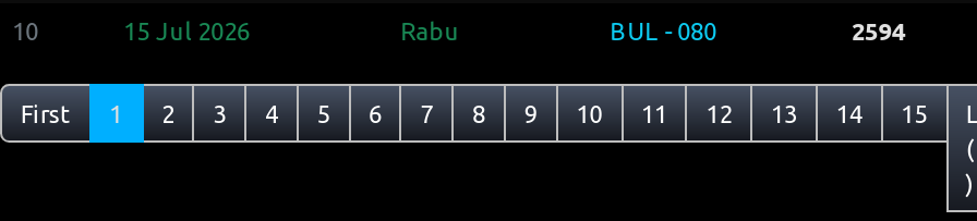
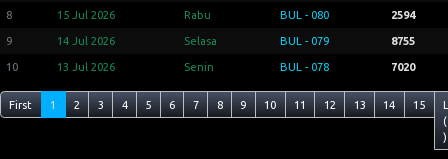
- 10
+ 8

+ 9
+ 14 Jul 2026
+ Selasa
+ BUL - 079
+ 8755
+ 10
+ 13 Jul 2026
+ Senin
+ BUL - 078
+ 7020
